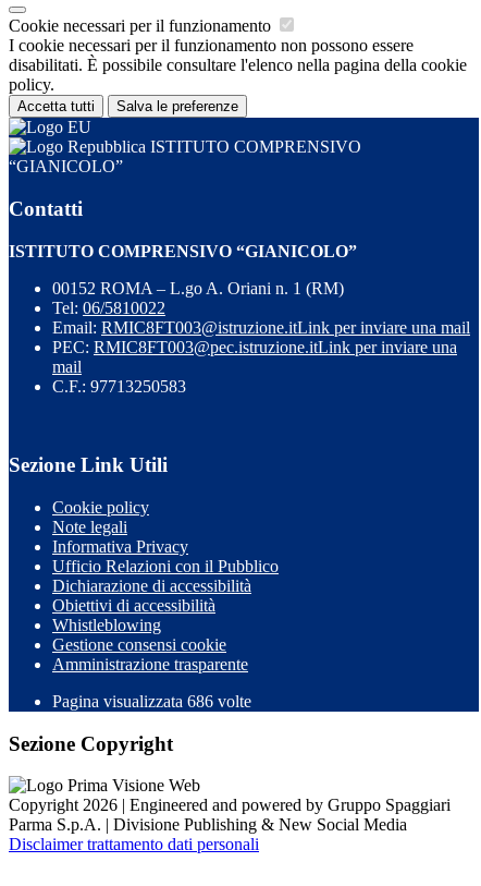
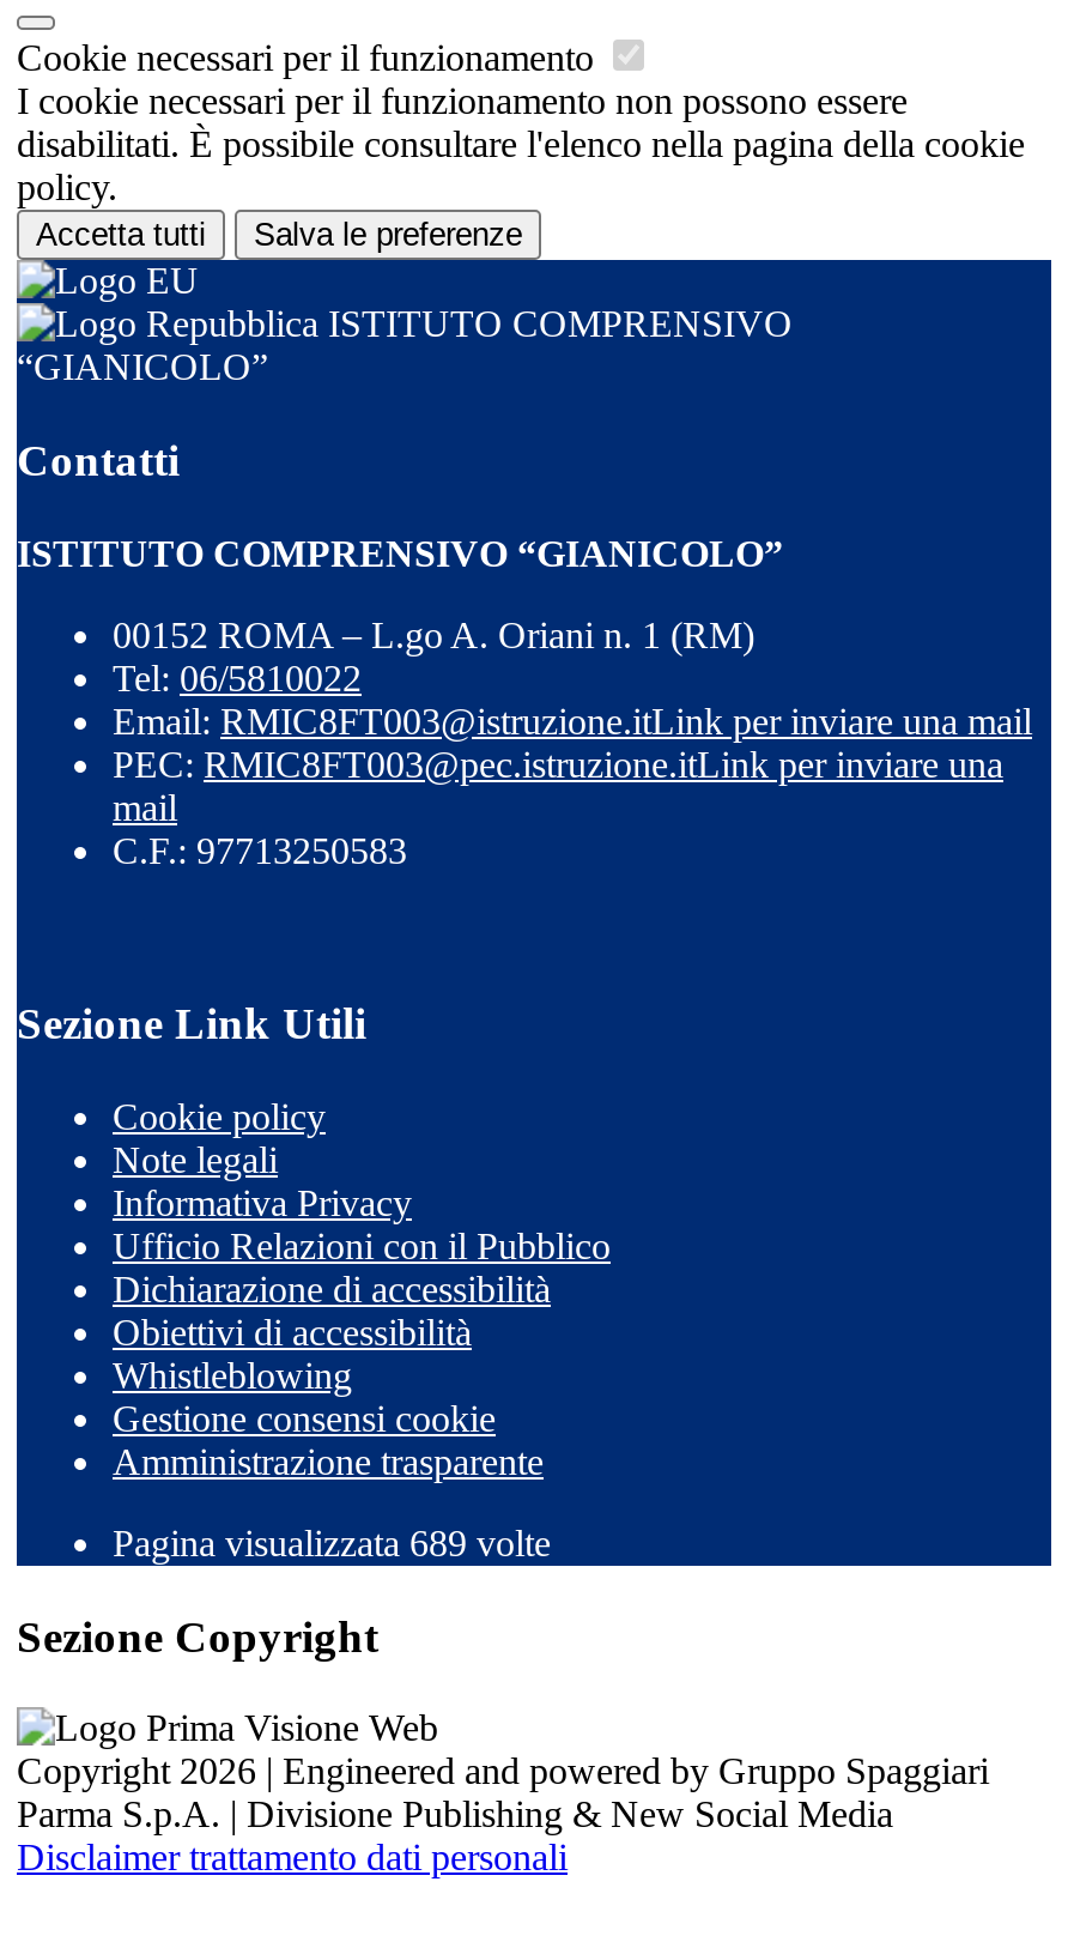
- Pagina visualizzata 686 volte
+ Pagina visualizzata 689 volte
